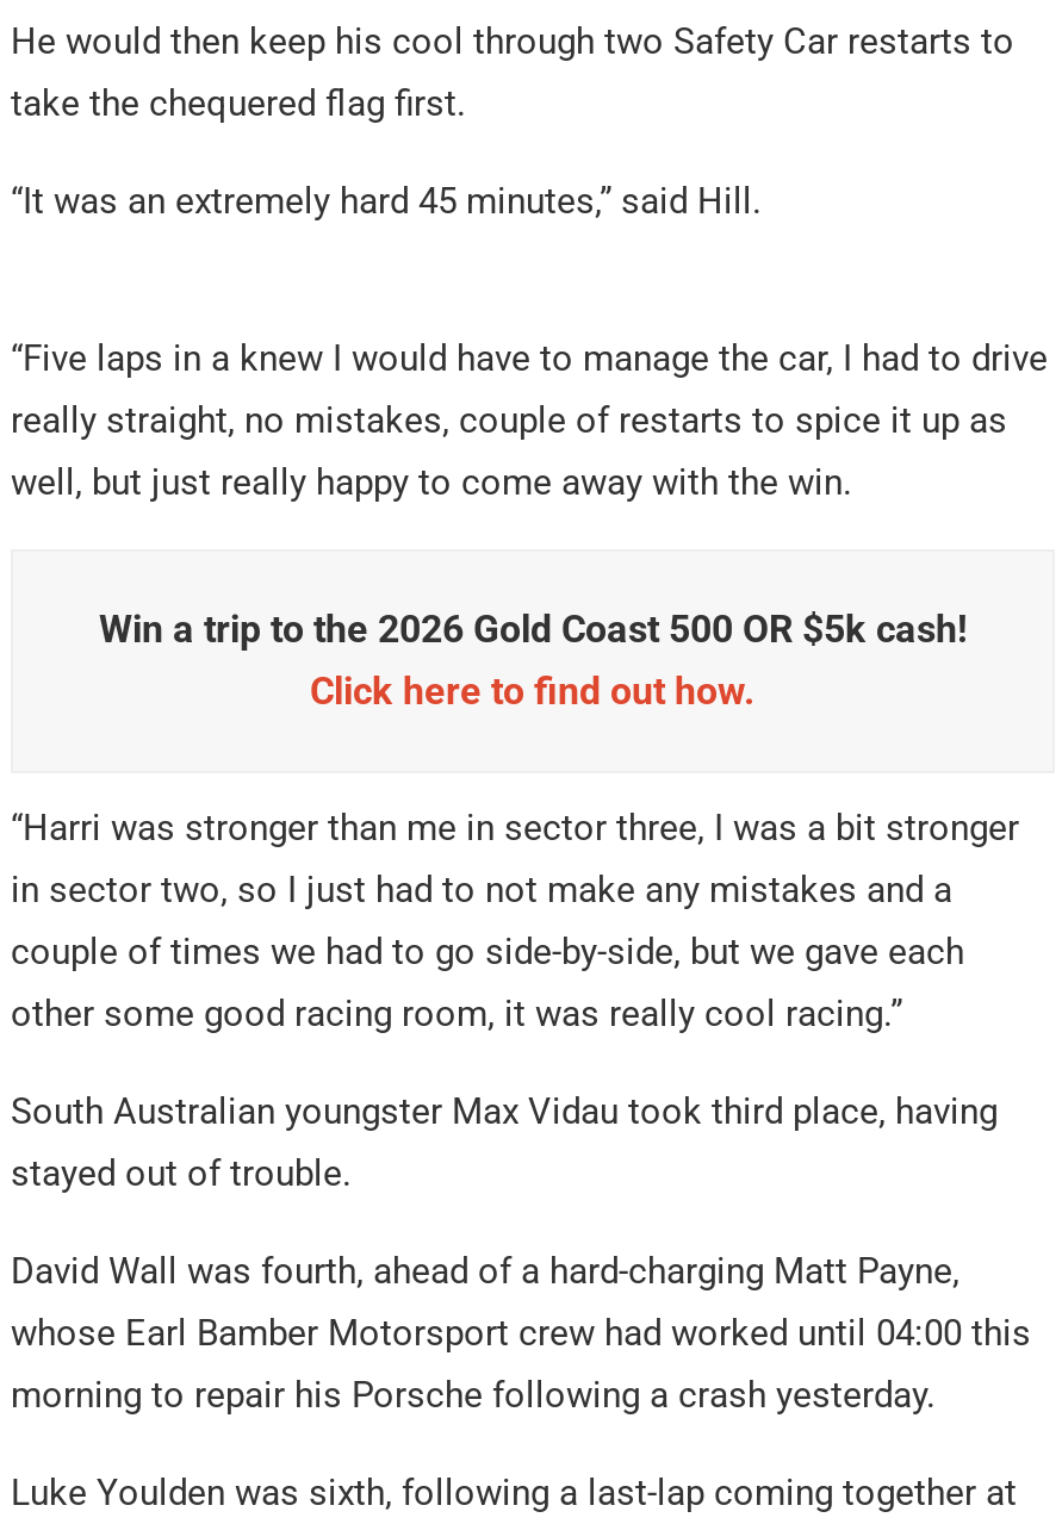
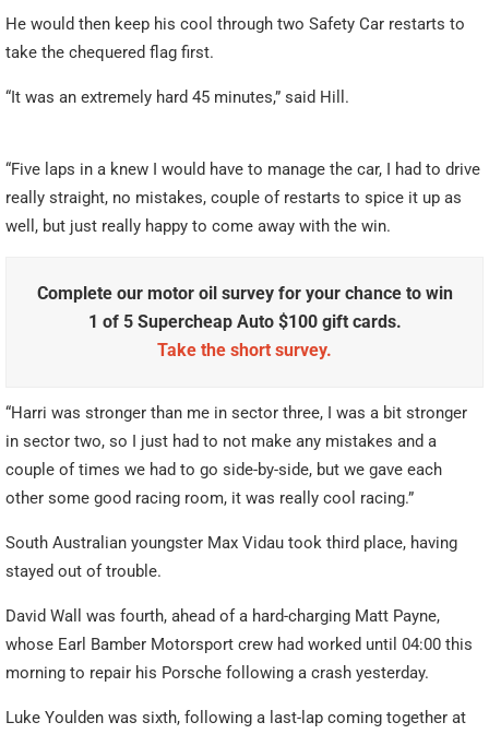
- Win a trip to the 2026 Gold Coast 500 OR $5k cash!
- Click here to find out how.
+ Complete our motor oil survey for your chance to win
+ 1 of 5 Supercheap Auto $100 gift cards.
+ Take the short survey.
